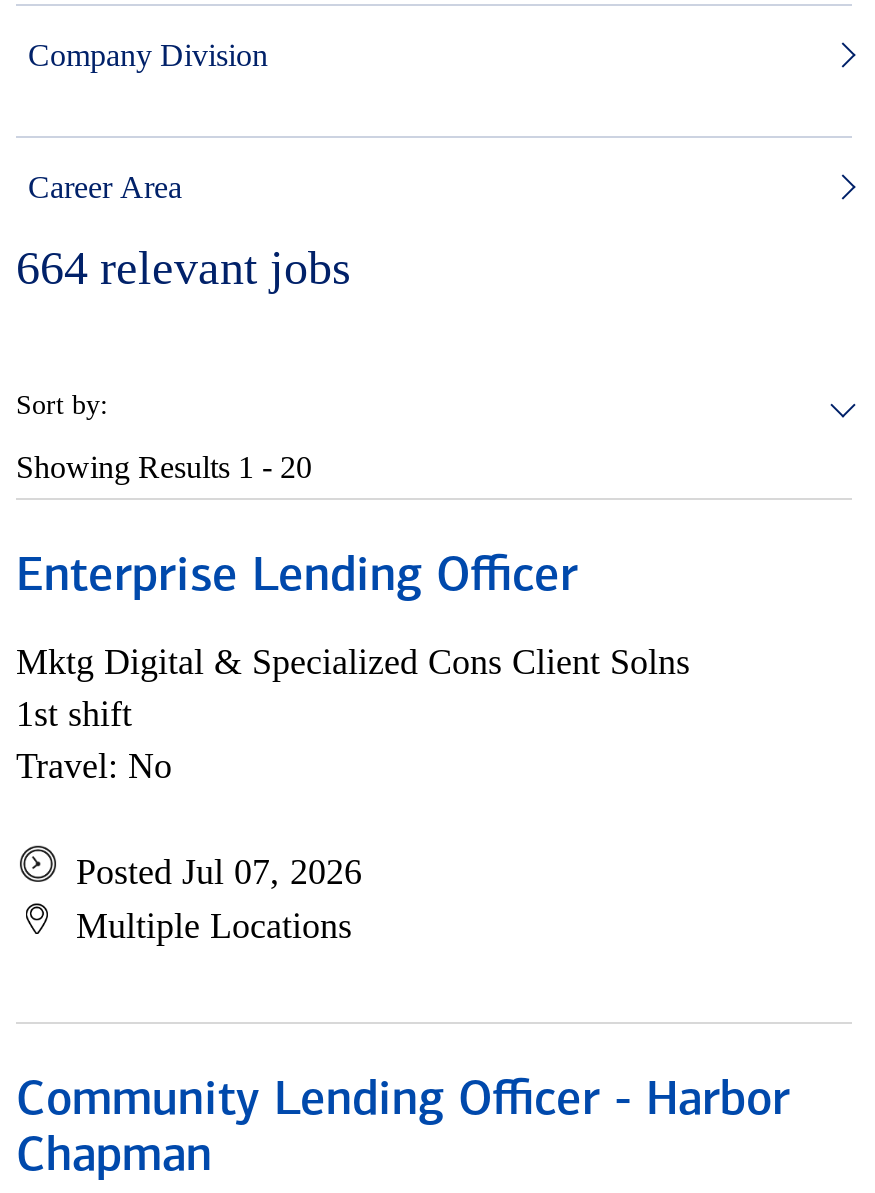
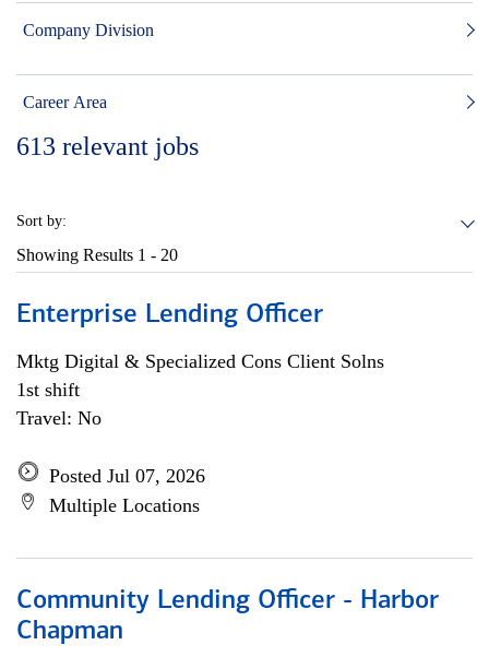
- 664 relevant jobs
+ 613 relevant jobs
